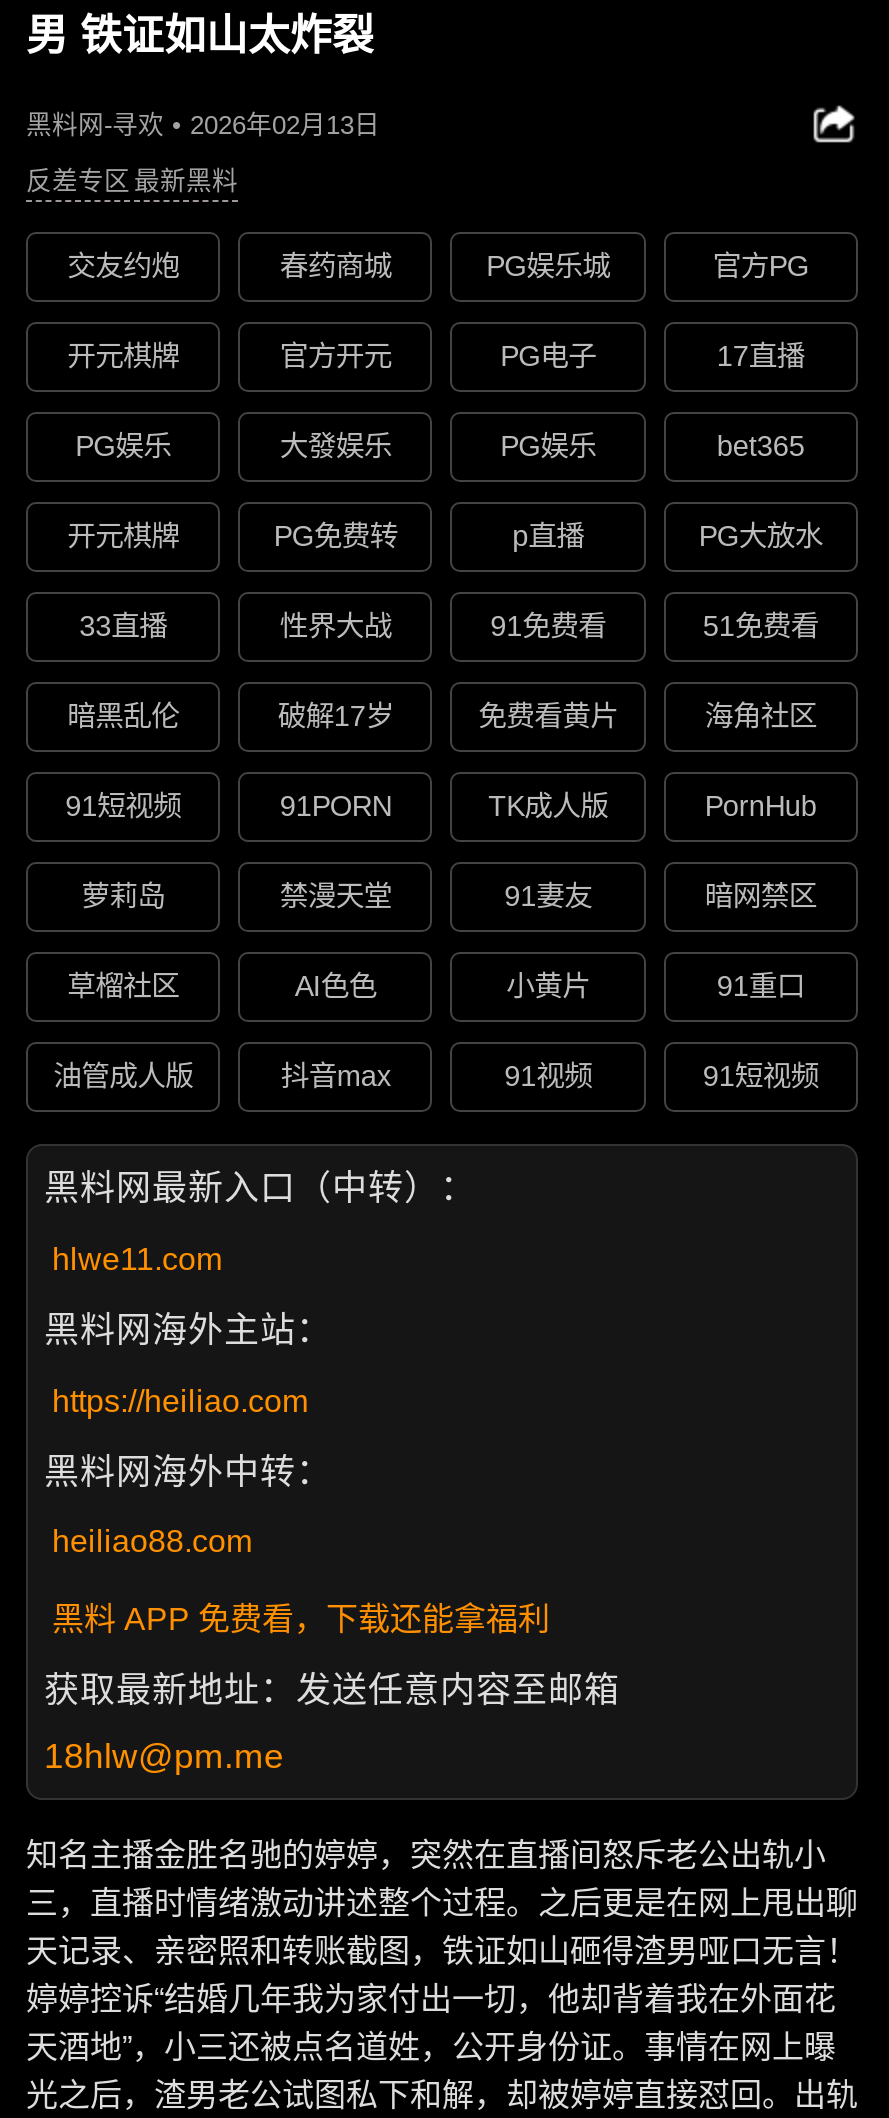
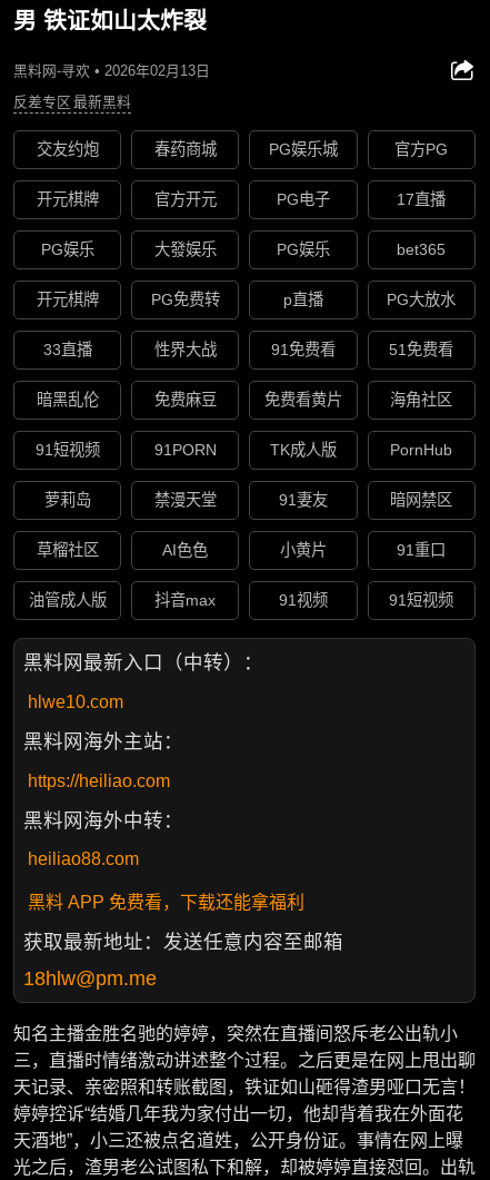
- 破解17岁
+ 免费麻豆

- hlwe11.com
+ hlwe10.com
